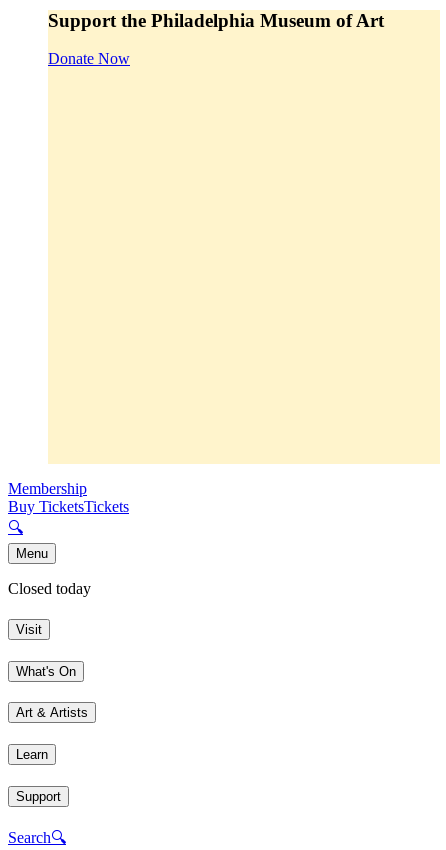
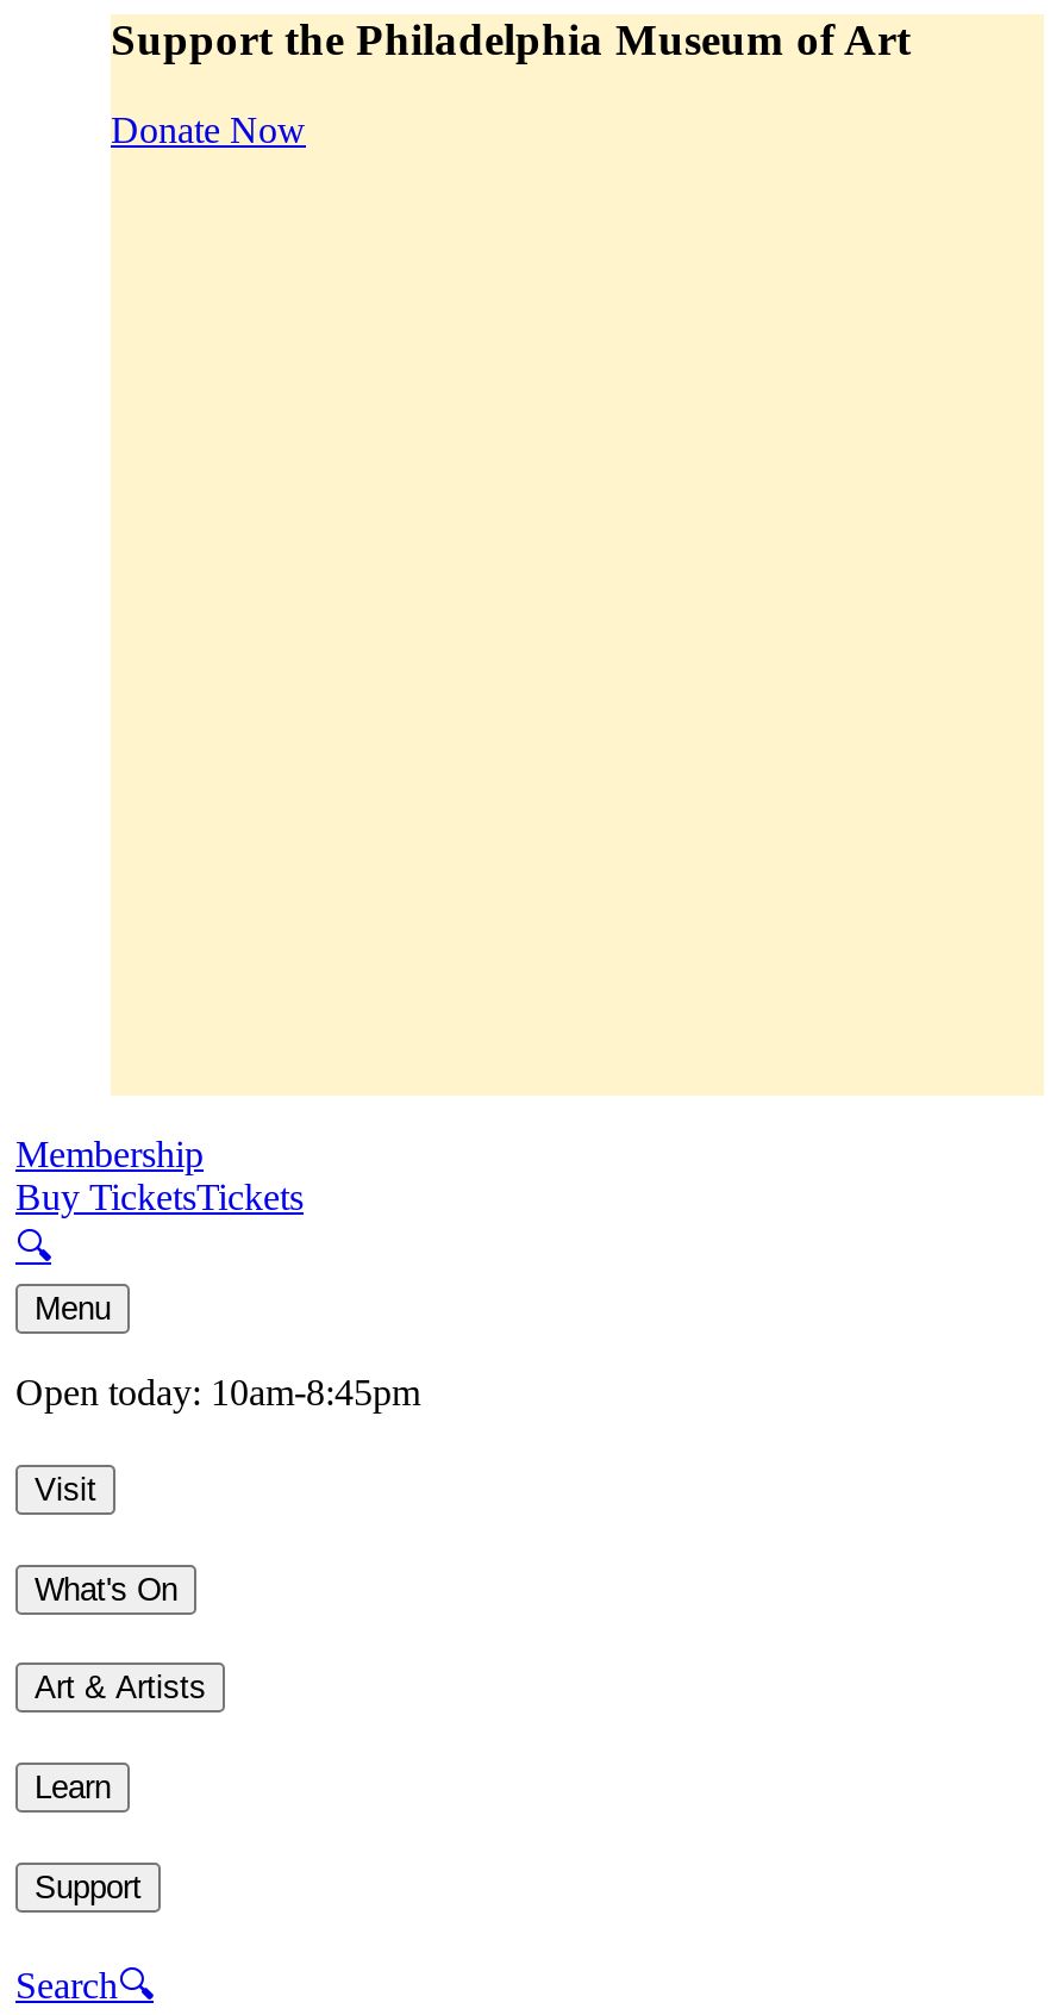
- Closed today
+ Open today: 10am-8:45pm
